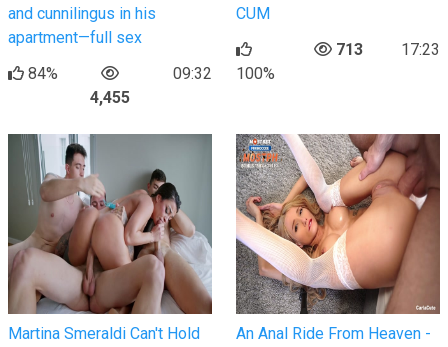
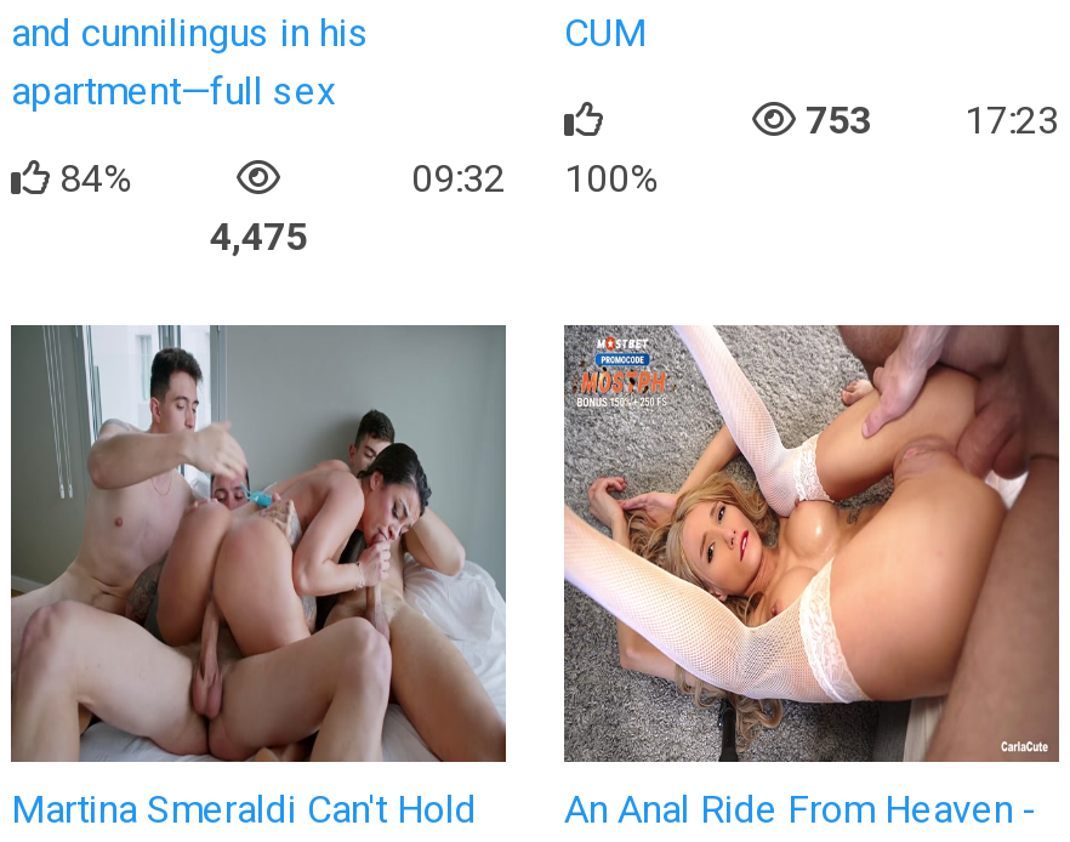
- 713
+ 753

- 4,455
+ 4,475
